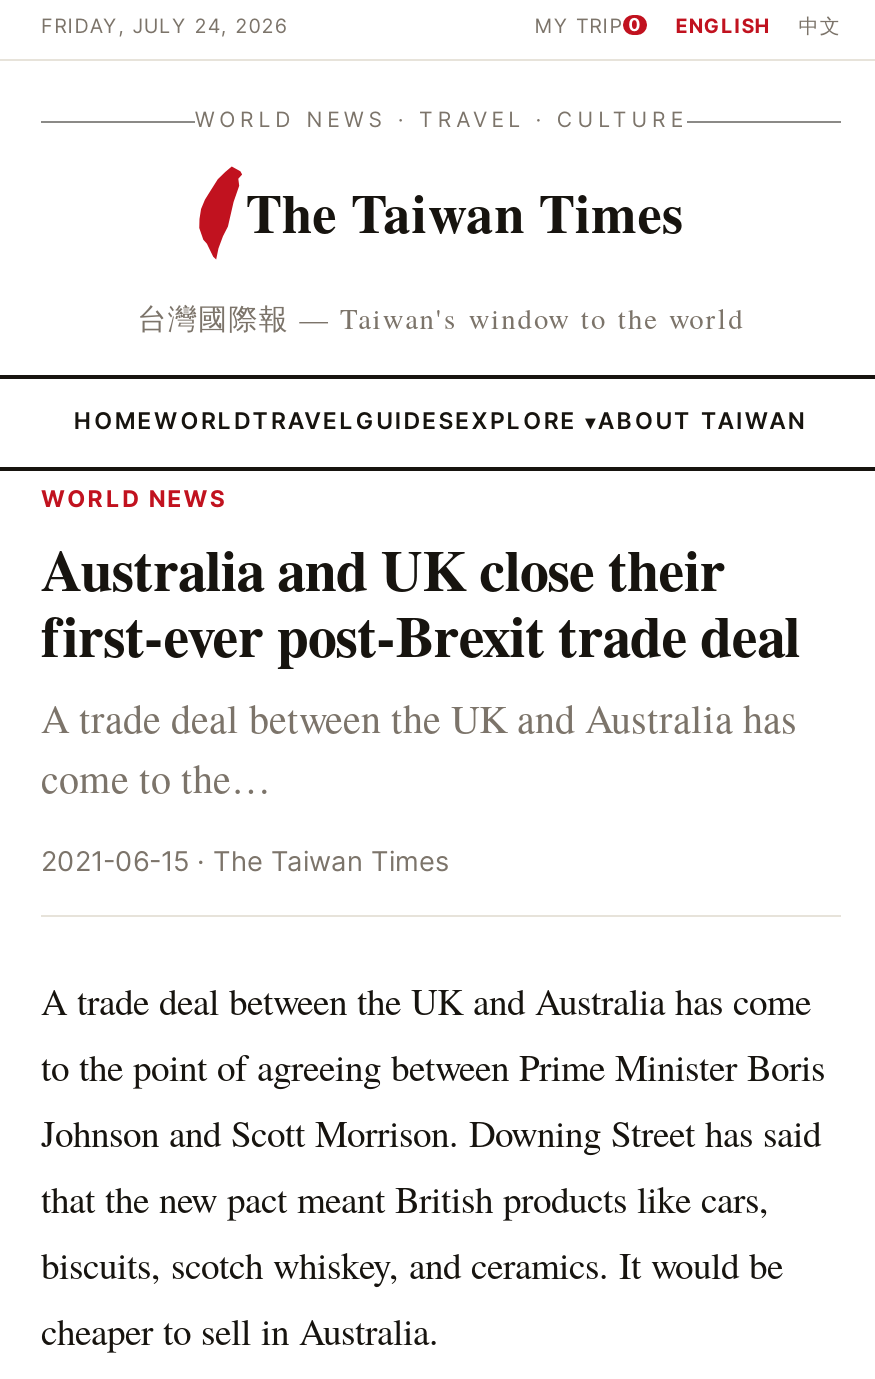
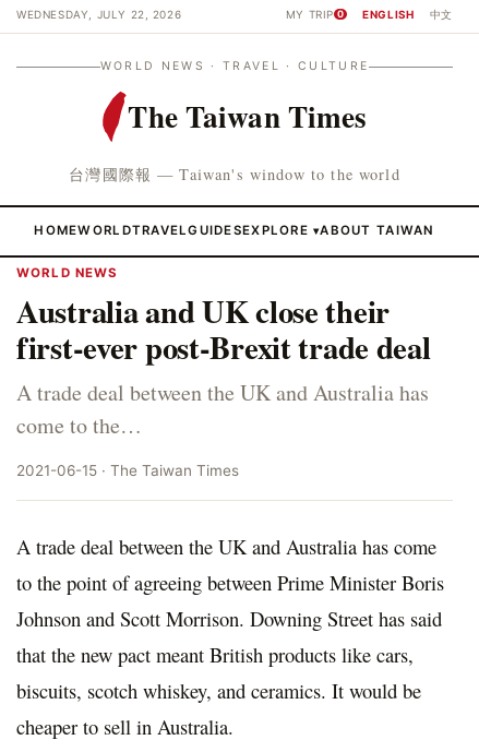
- FRIDAY, JULY 24, 2026
+ WEDNESDAY, JULY 22, 2026
